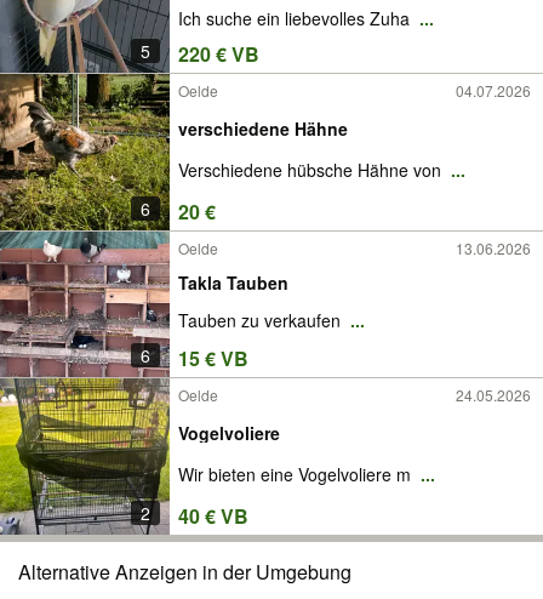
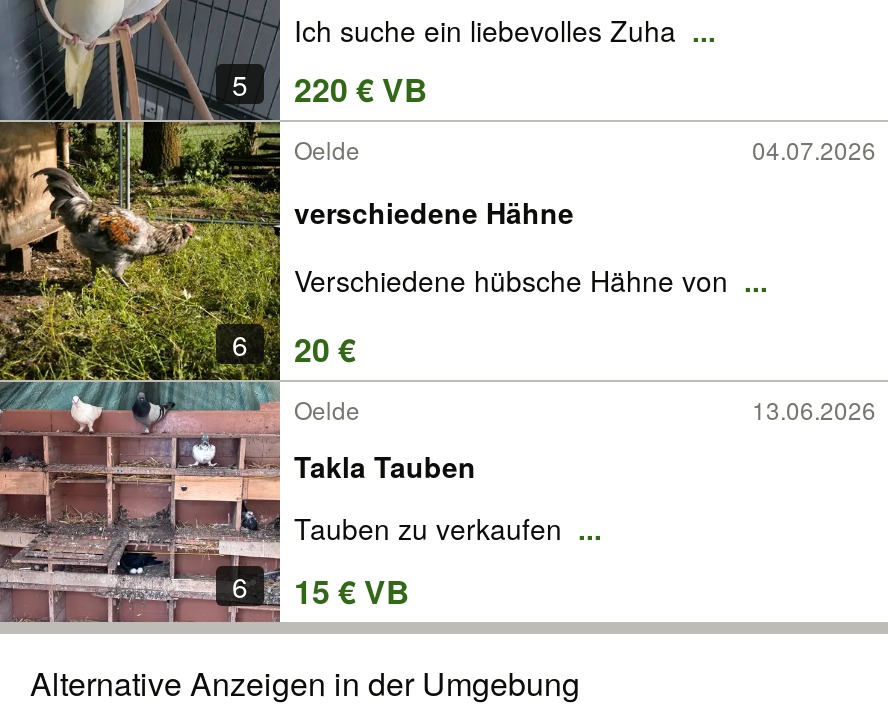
- [image]
- 2

- Oelde
- 24.05.2026
- Vogelvoliere
- Wir bieten eine Vogelvoliere m ...
- 40 € VB
